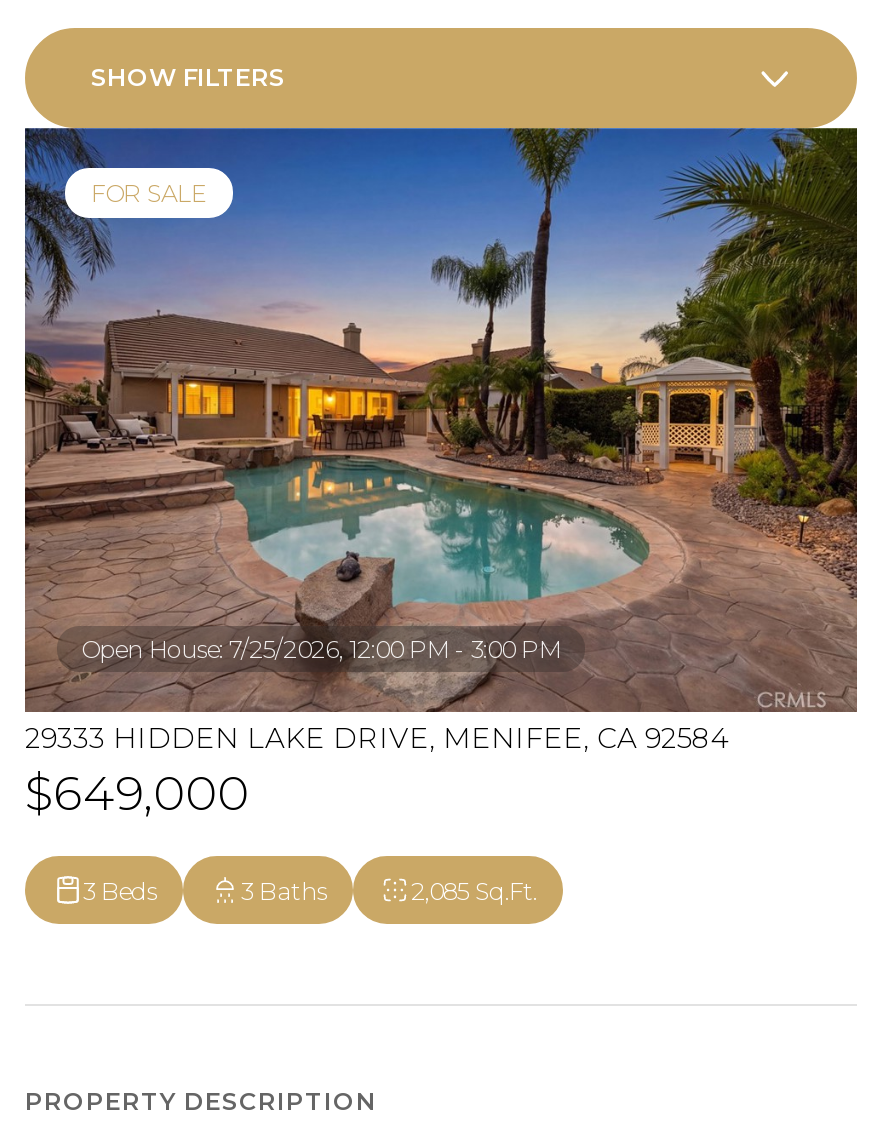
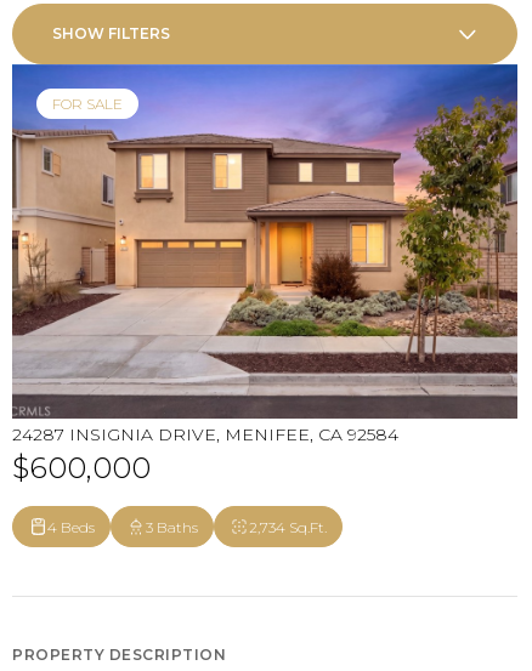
- [image]
- Open House: 7/25/2026, 12:00 PM - 3:00 PM
- 29333 HIDDEN LAKE DRIVE, MENIFEE, CA 92584
- $649,000
- 3 Beds
+ [image]
+ 24287 INSIGNIA DRIVE, MENIFEE, CA 92584
+ $600,000
+ 4 Beds

- 2,085 Sq.Ft.
+ 2,734 Sq.Ft.
